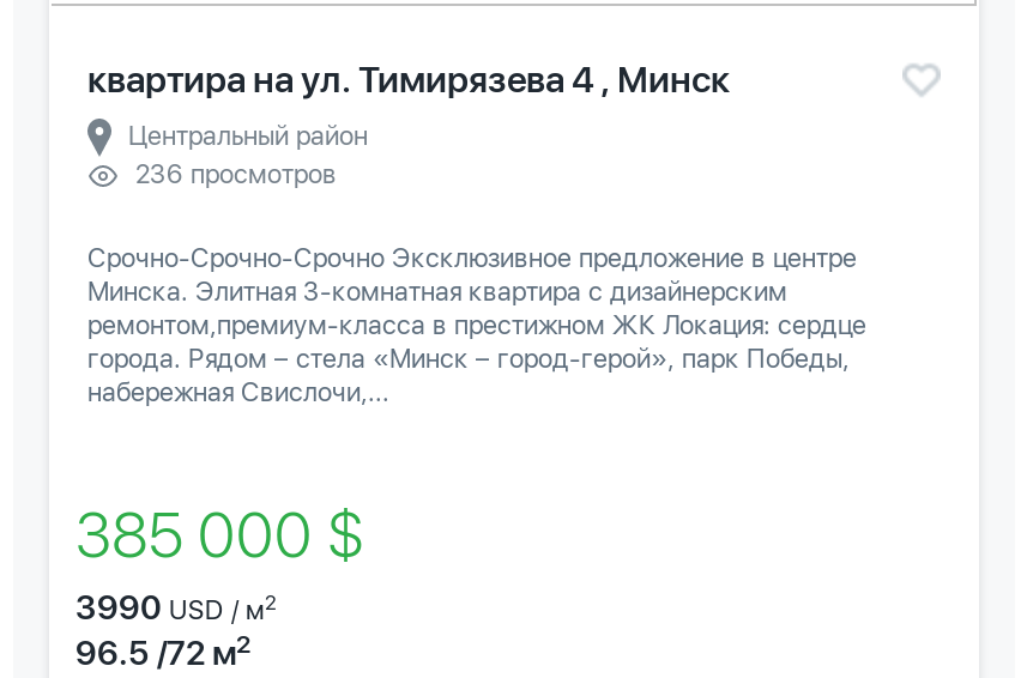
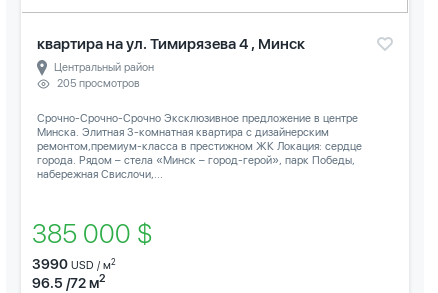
- 236 просмотров
+ 205 просмотров
